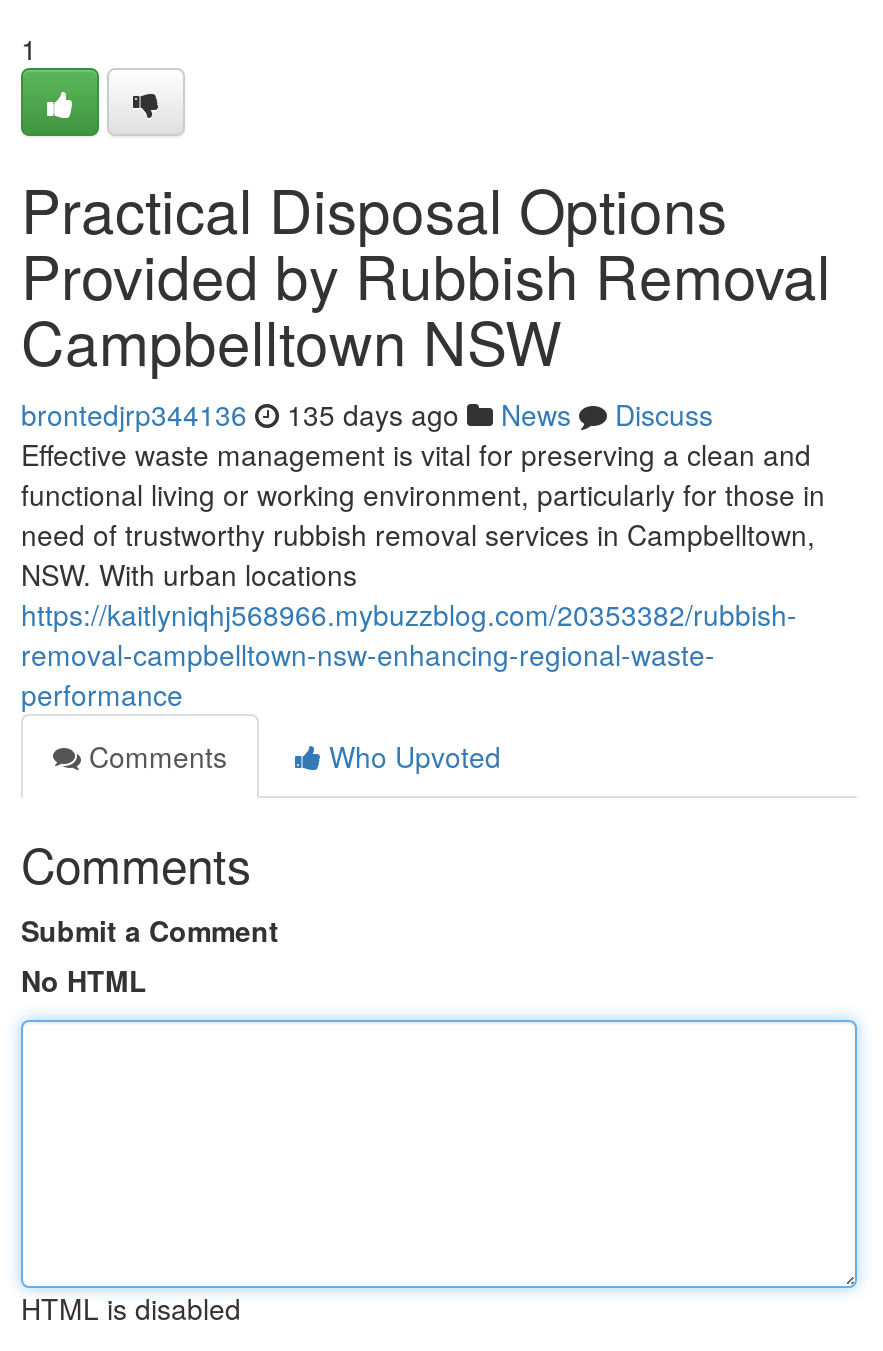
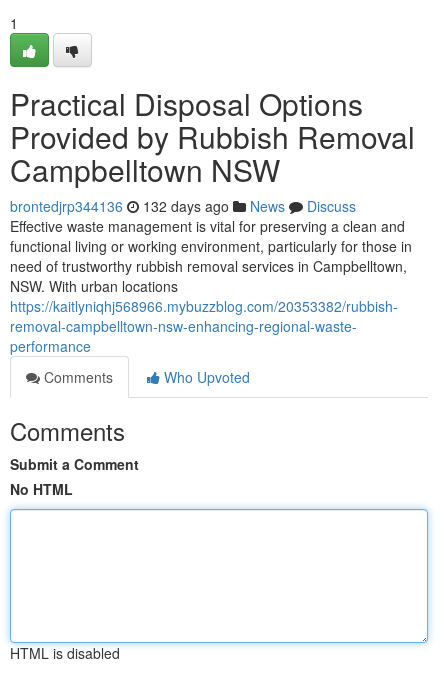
- brontedjrp344136 135 days ago News Discuss
+ brontedjrp344136 132 days ago News Discuss
